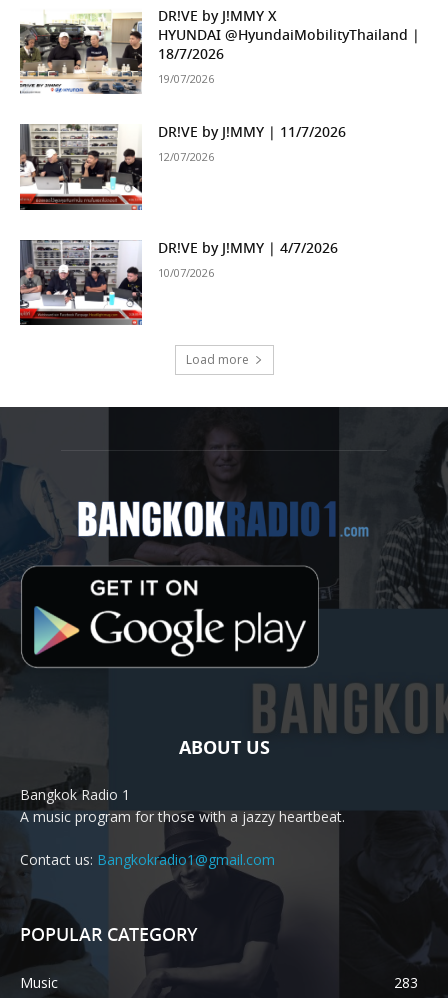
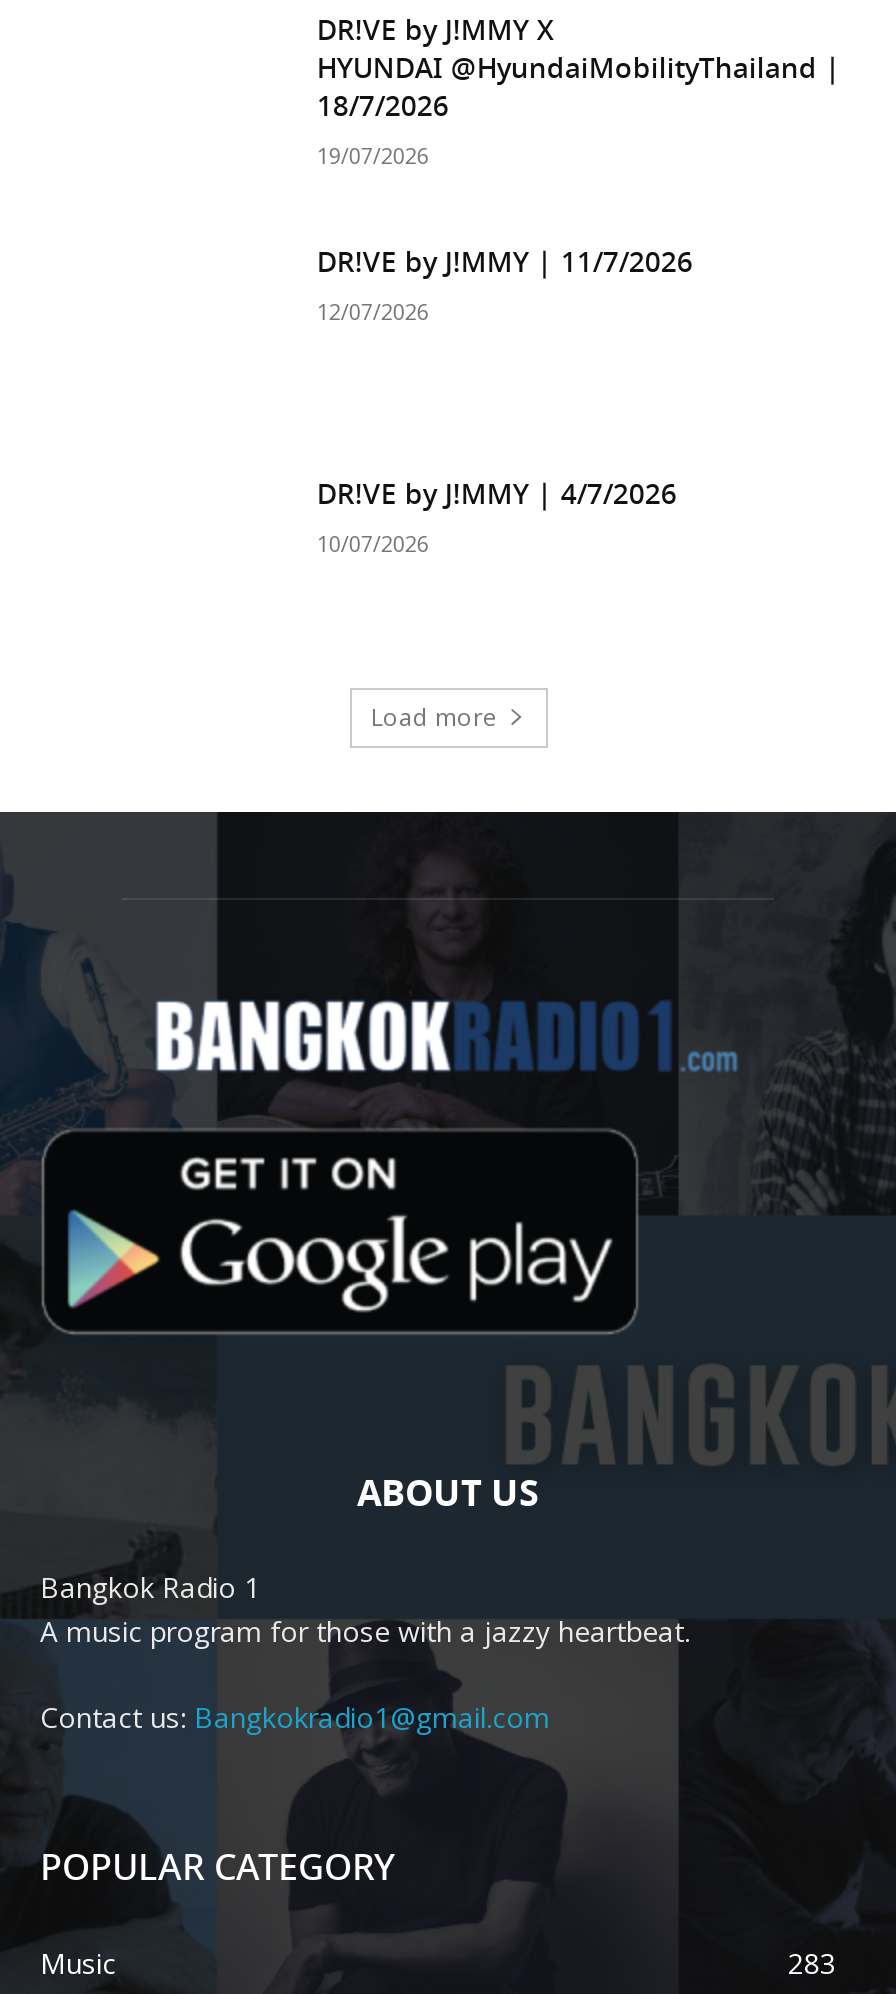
- [image]

- [image]

- [image]
